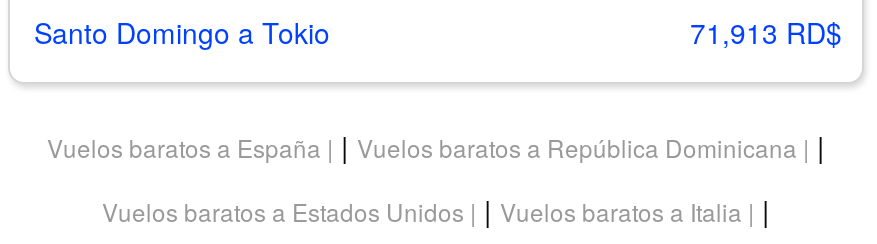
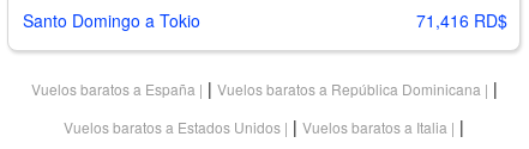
- 71,913 RD$
+ 71,416 RD$
